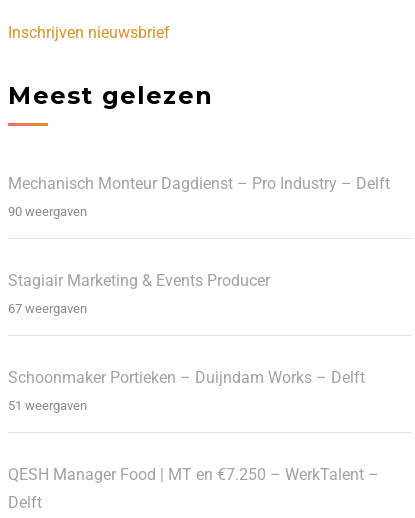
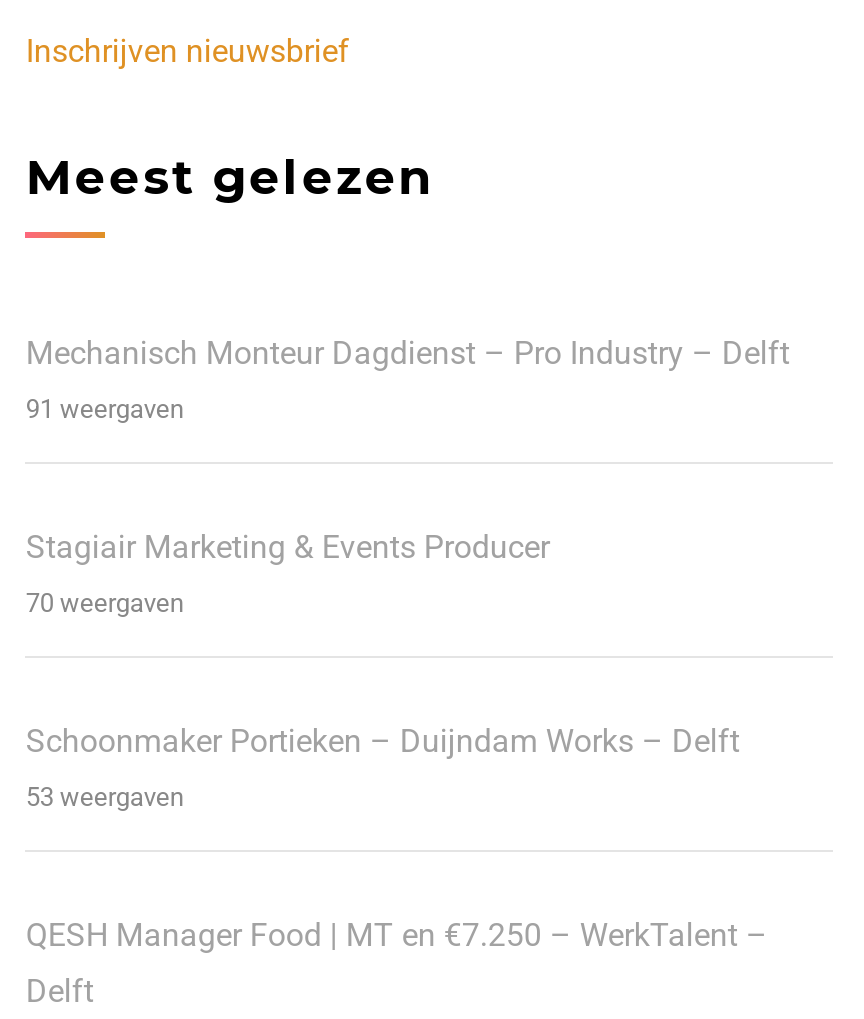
- 90 weergaven
+ 91 weergaven

- 67 weergaven
+ 70 weergaven

- 51 weergaven
+ 53 weergaven
